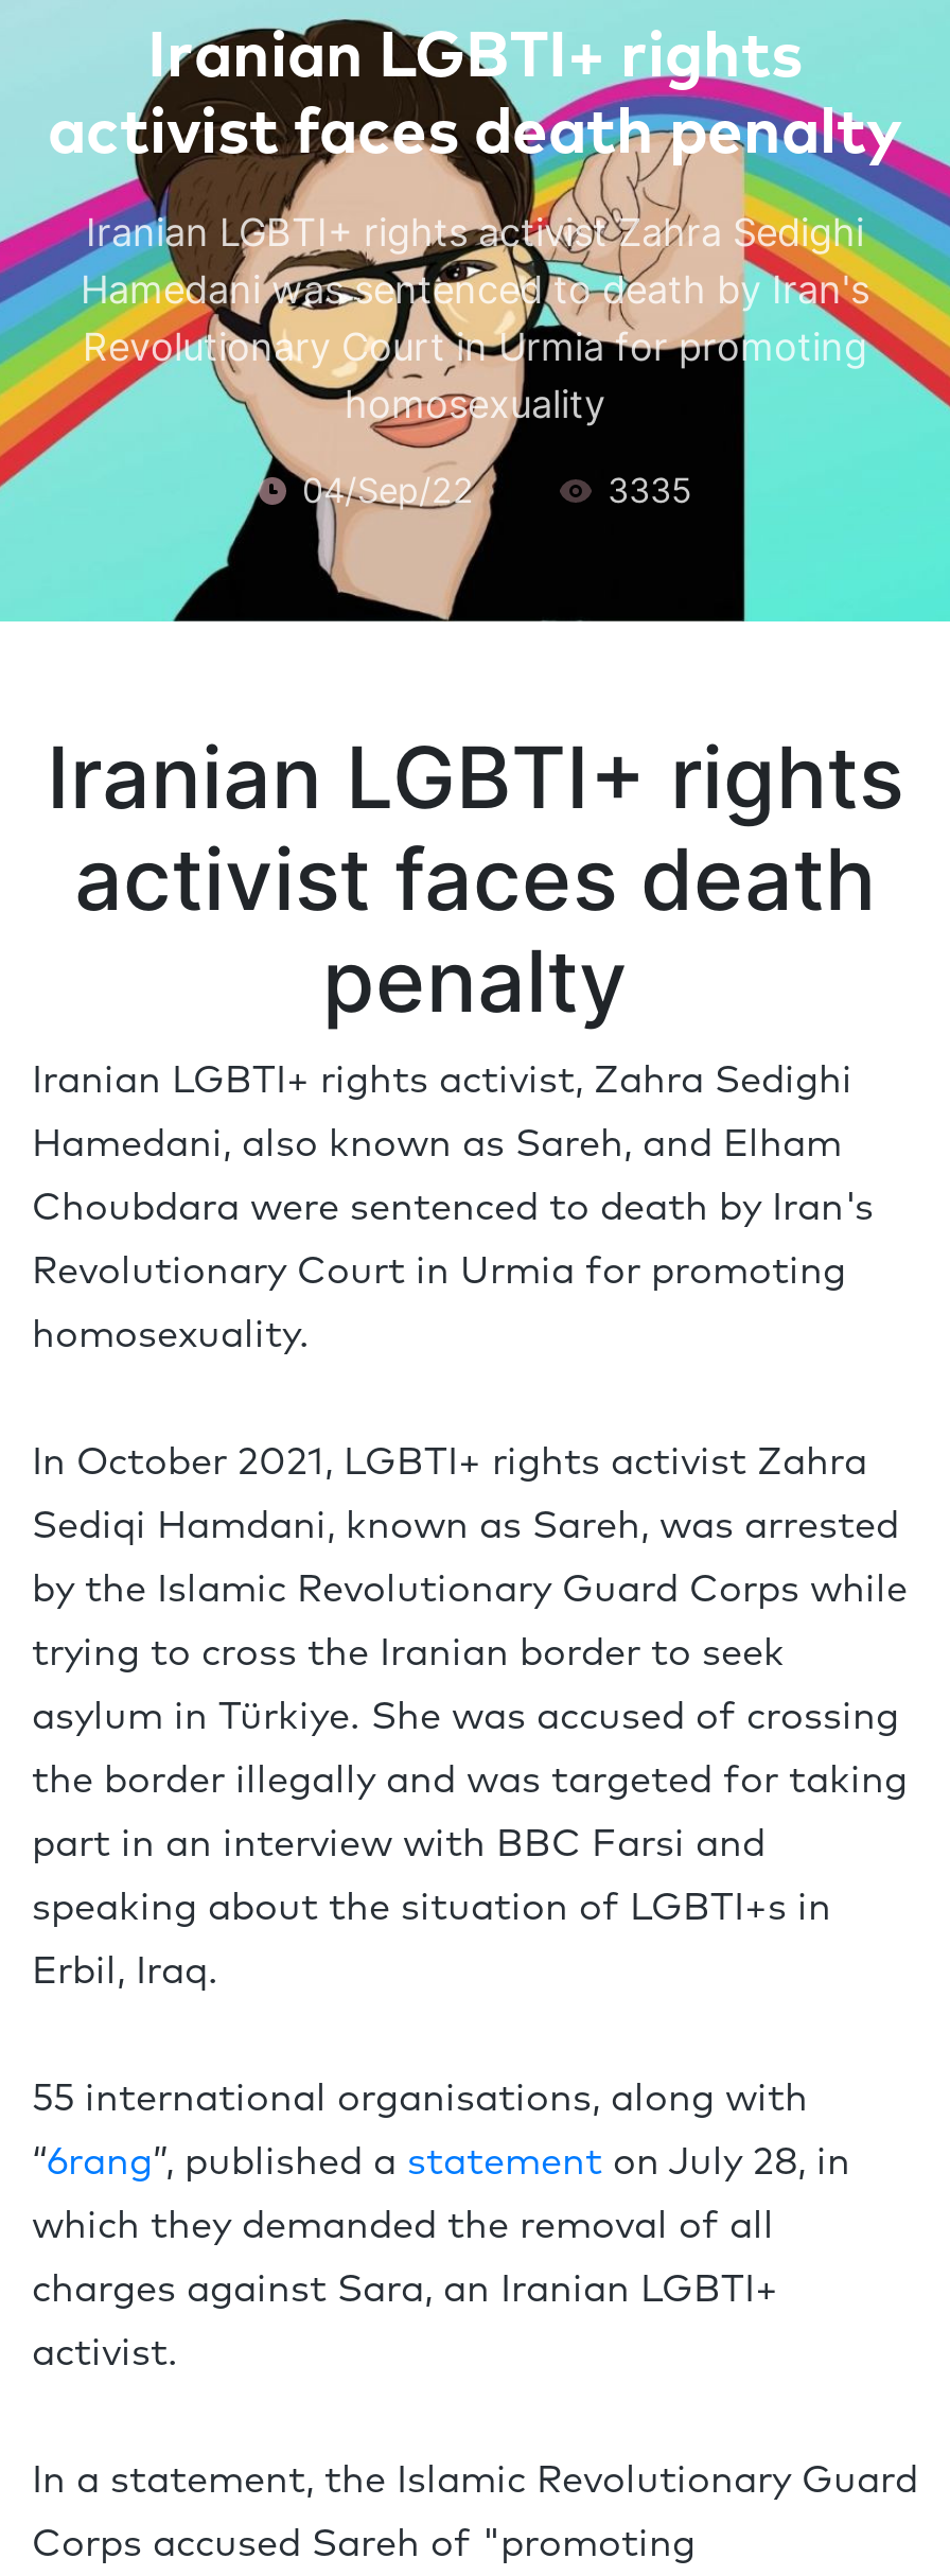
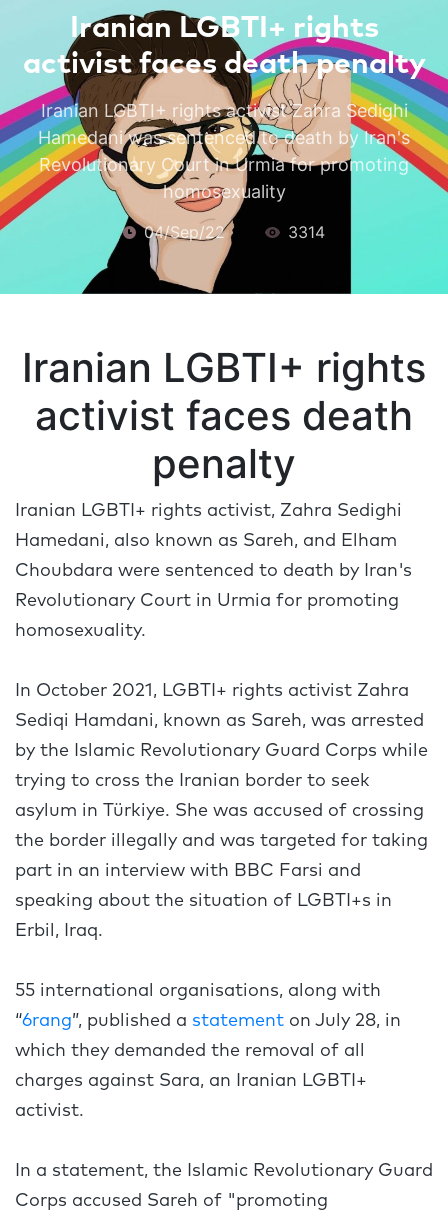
- 3335
+ 3314
